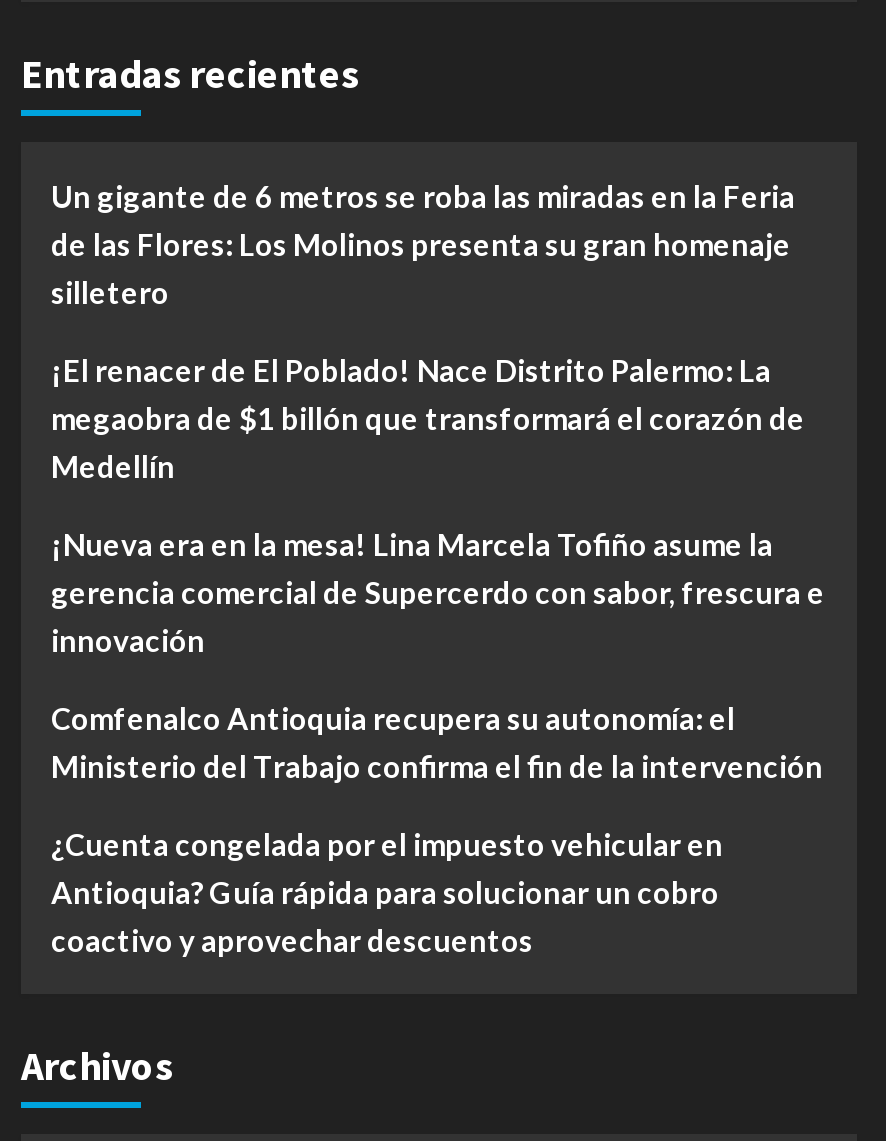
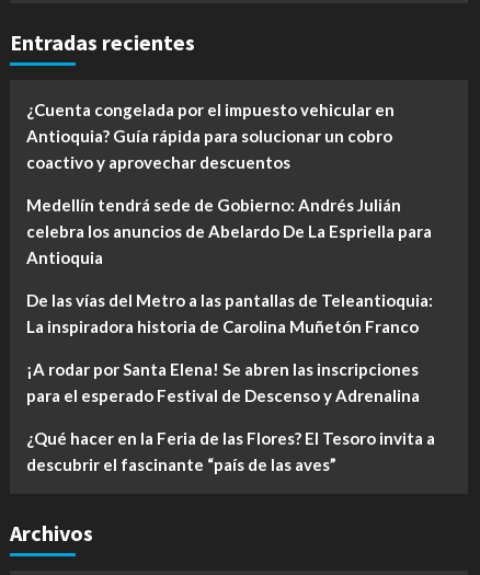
- Un gigante de 6 metros se roba las miradas en la Feria
- de las Flores: Los Molinos presenta su gran homenaje
- silletero
- ¡El renacer de El Poblado! Nace Distrito Palermo: La
- megaobra de $1 billón que transformará el corazón de
- Medellín
- ¡Nueva era en la mesa! Lina Marcela Tofiño asume la
- gerencia comercial de Supercerdo con sabor, frescura e
- innovación
- Comfenalco Antioquia recupera su autonomía: el
- Ministerio del Trabajo confirma el fin de la intervención

moved up: ¿Cuenta congelada por el impuesto vehicular en | Antioquia? Guía rápida para solucionar un cobro | coactivo y aprovechar descuentos

+ Medellín tendrá sede de Gobierno: Andrés Julián
+ celebra los anuncios de Abelardo De La Espriella para
+ Antioquia
+ De las vías del Metro a las pantallas de Teleantioquia:
+ La inspiradora historia de Carolina Muñetón Franco
+ ¡A rodar por Santa Elena! Se abren las inscripciones
+ para el esperado Festival de Descenso y Adrenalina
+ ¿Qué hacer en la Feria de las Flores? El Tesoro invita a
+ descubrir el fascinante “país de las aves”
